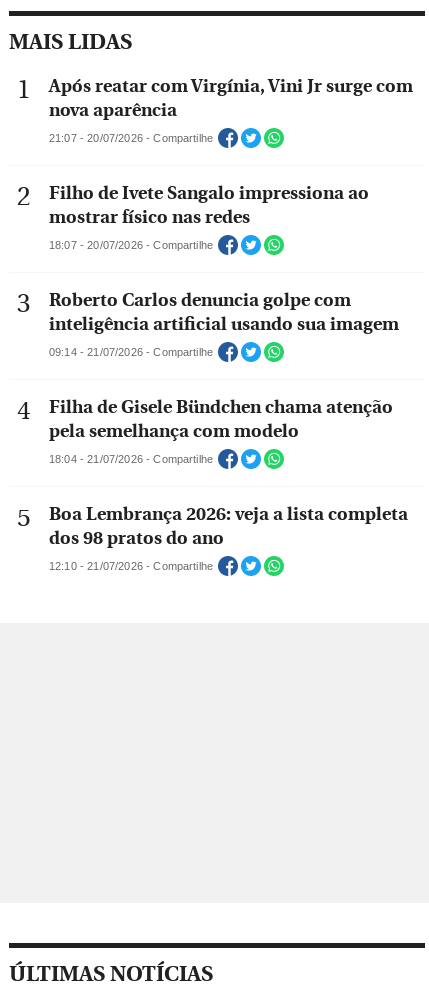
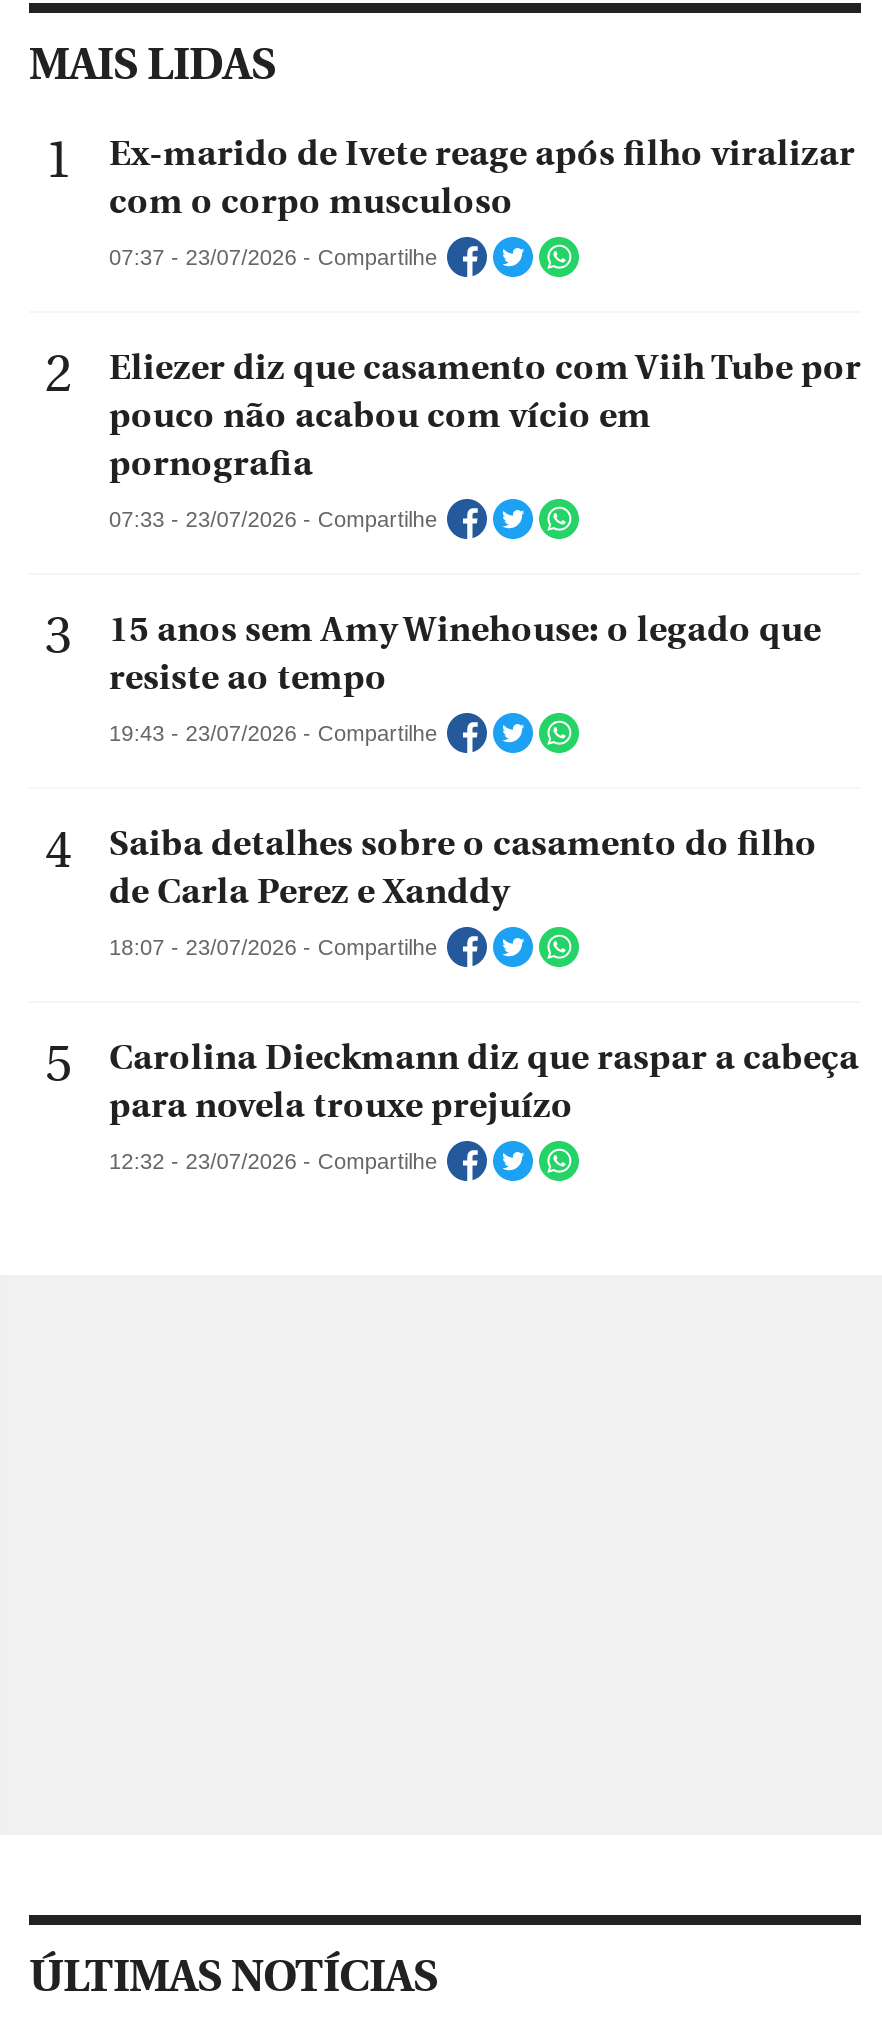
- Após reatar com Virgínia, Vini Jr surge com
- nova aparência
+ Ex-marido de Ivete reage após filho viralizar
+ com o corpo musculoso

- 21:07 - 20/07/2026 - Compartilhe
+ 07:37 - 23/07/2026 - Compartilhe

- Filho de Ivete Sangalo impressiona ao
- mostrar físico nas redes
+ Eliezer diz que casamento com Viih Tube por
+ pouco não acabou com vício em
+ pornografia

- 18:07 - 20/07/2026 - Compartilhe
+ 07:33 - 23/07/2026 - Compartilhe

- Roberto Carlos denuncia golpe com
- inteligência artificial usando sua imagem
+ 15 anos sem Amy Winehouse: o legado que
+ resiste ao tempo

- 09:14 - 21/07/2026 - Compartilhe
+ 19:43 - 23/07/2026 - Compartilhe

- Filha de Gisele Bündchen chama atenção
- pela semelhança com modelo
+ Saiba detalhes sobre o casamento do filho
+ de Carla Perez e Xanddy

- 18:04 - 21/07/2026 - Compartilhe
+ 18:07 - 23/07/2026 - Compartilhe

- Boa Lembrança 2026: veja a lista completa
- dos 98 pratos do ano
+ Carolina Dieckmann diz que raspar a cabeça
+ para novela trouxe prejuízo

- 12:10 - 21/07/2026 - Compartilhe
+ 12:32 - 23/07/2026 - Compartilhe
